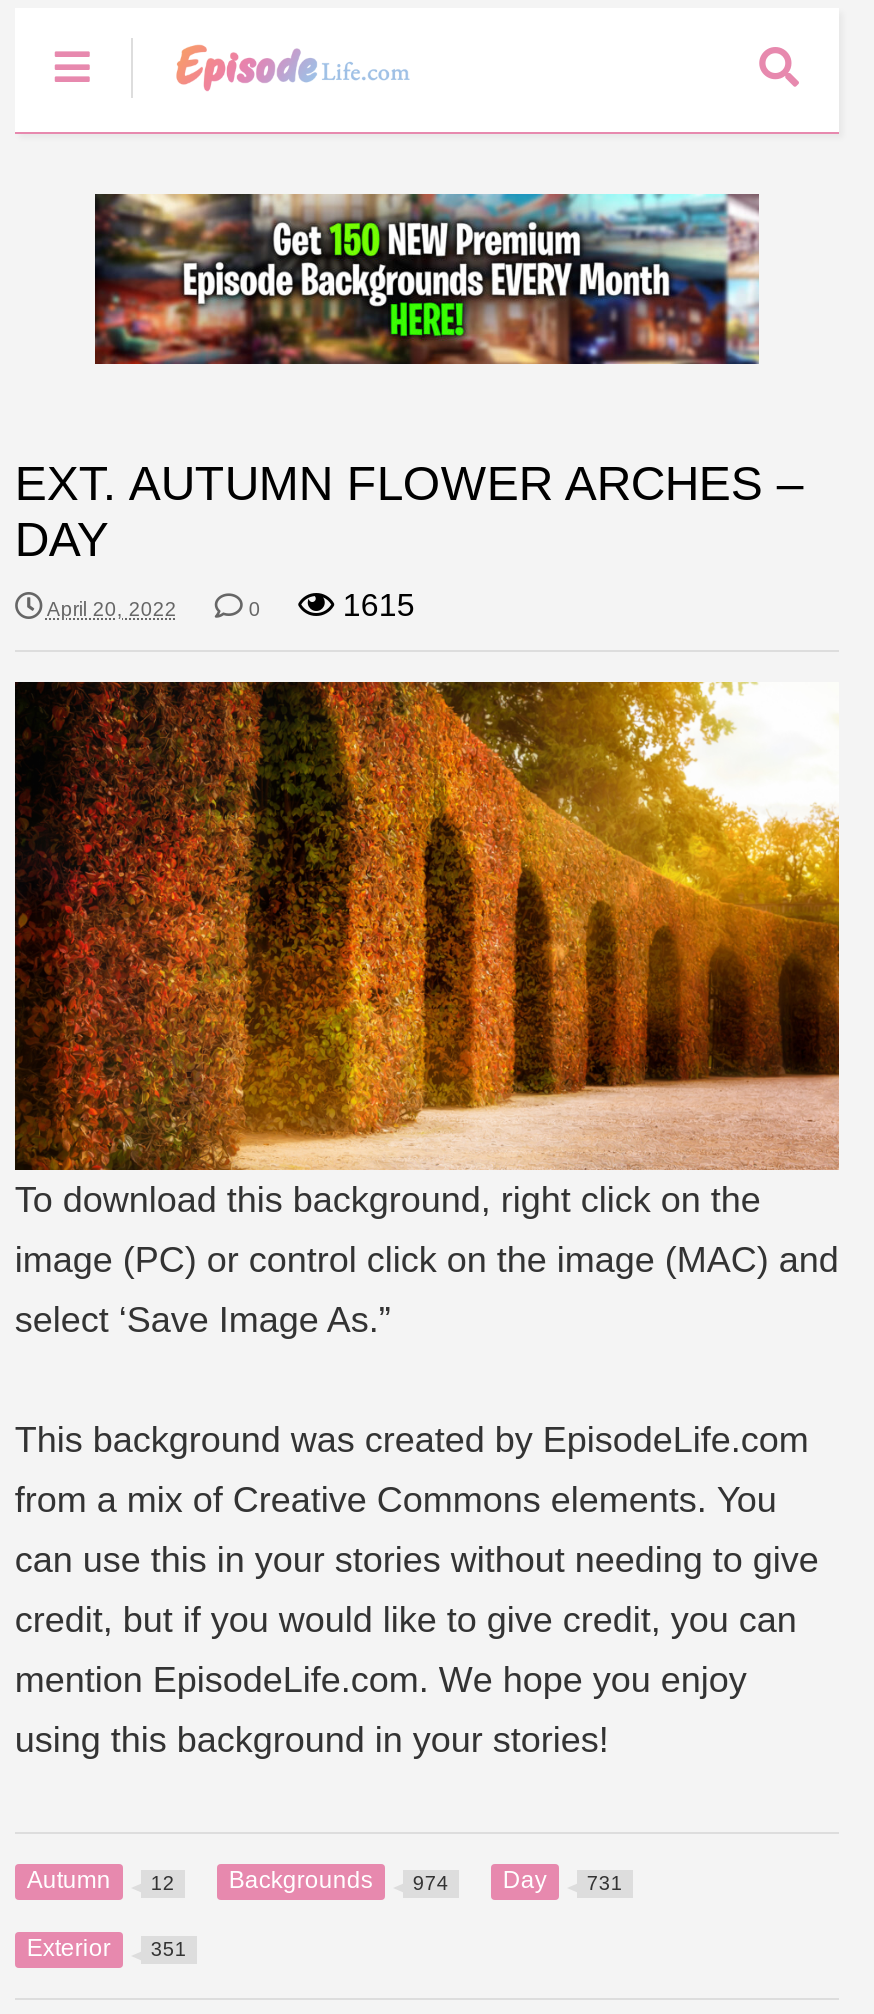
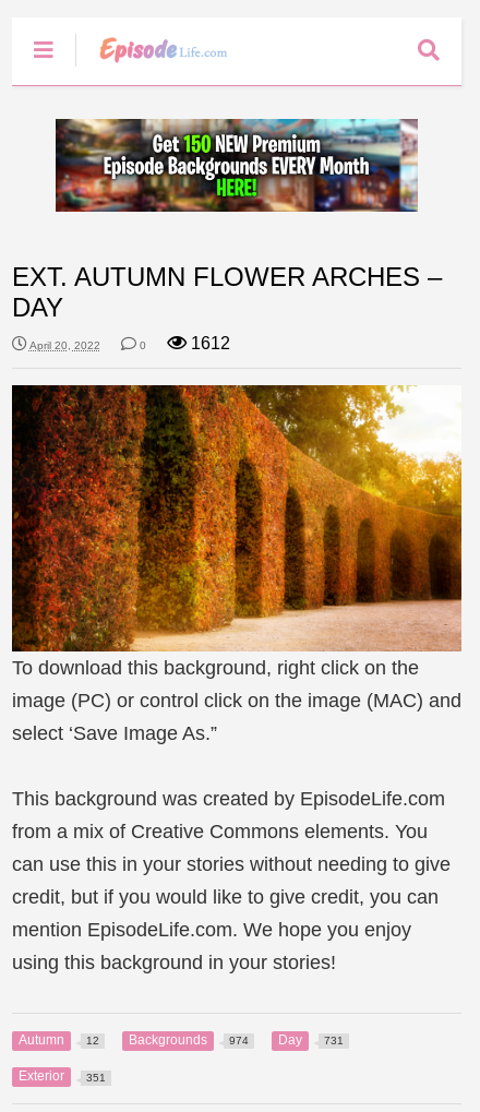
- 1615
+ 1612
